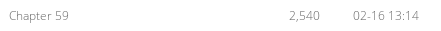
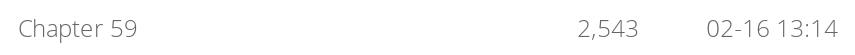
- 2,540 02-16 13:14
+ 2,543 02-16 13:14
